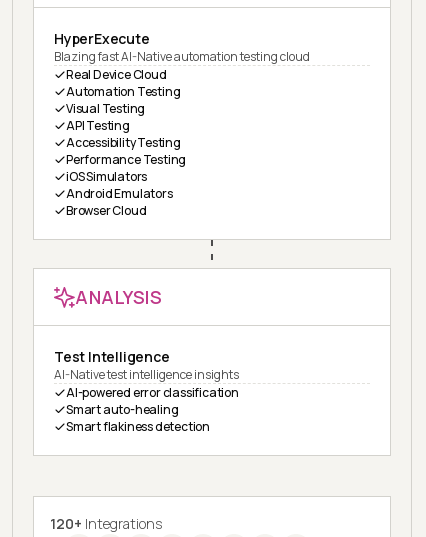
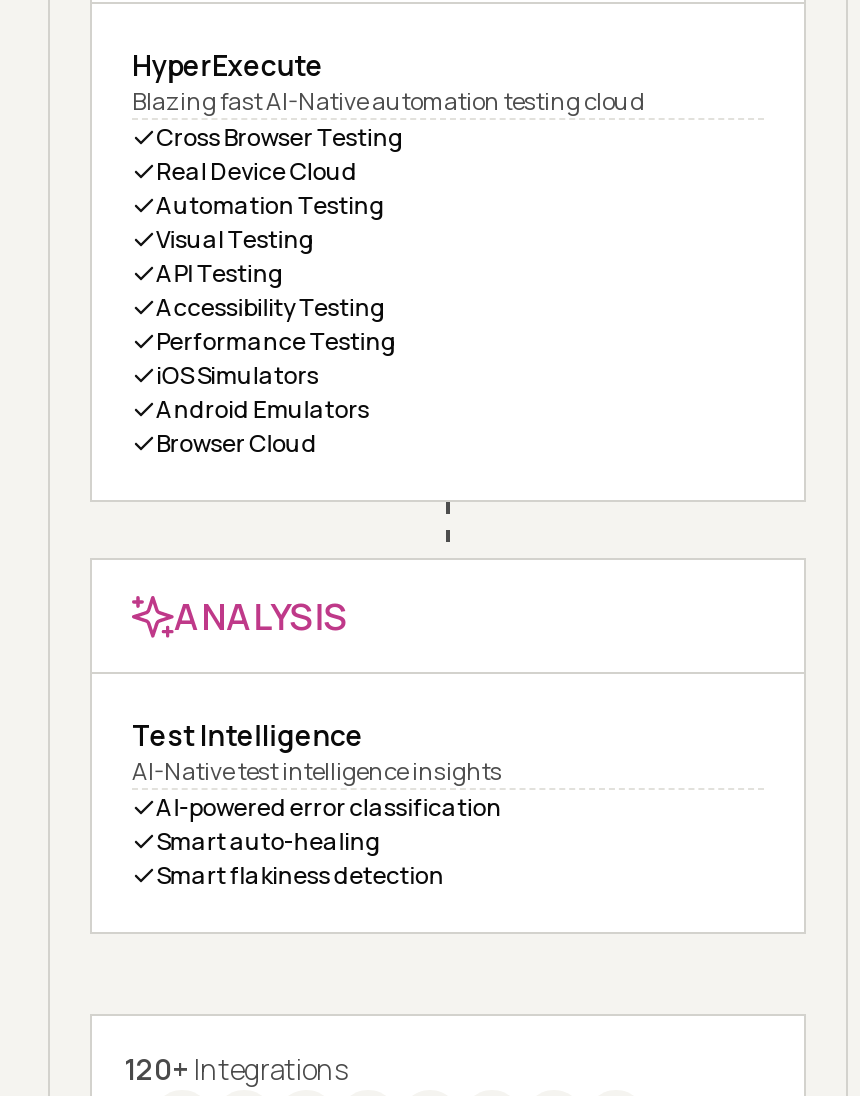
+ Cross Browser Testing
